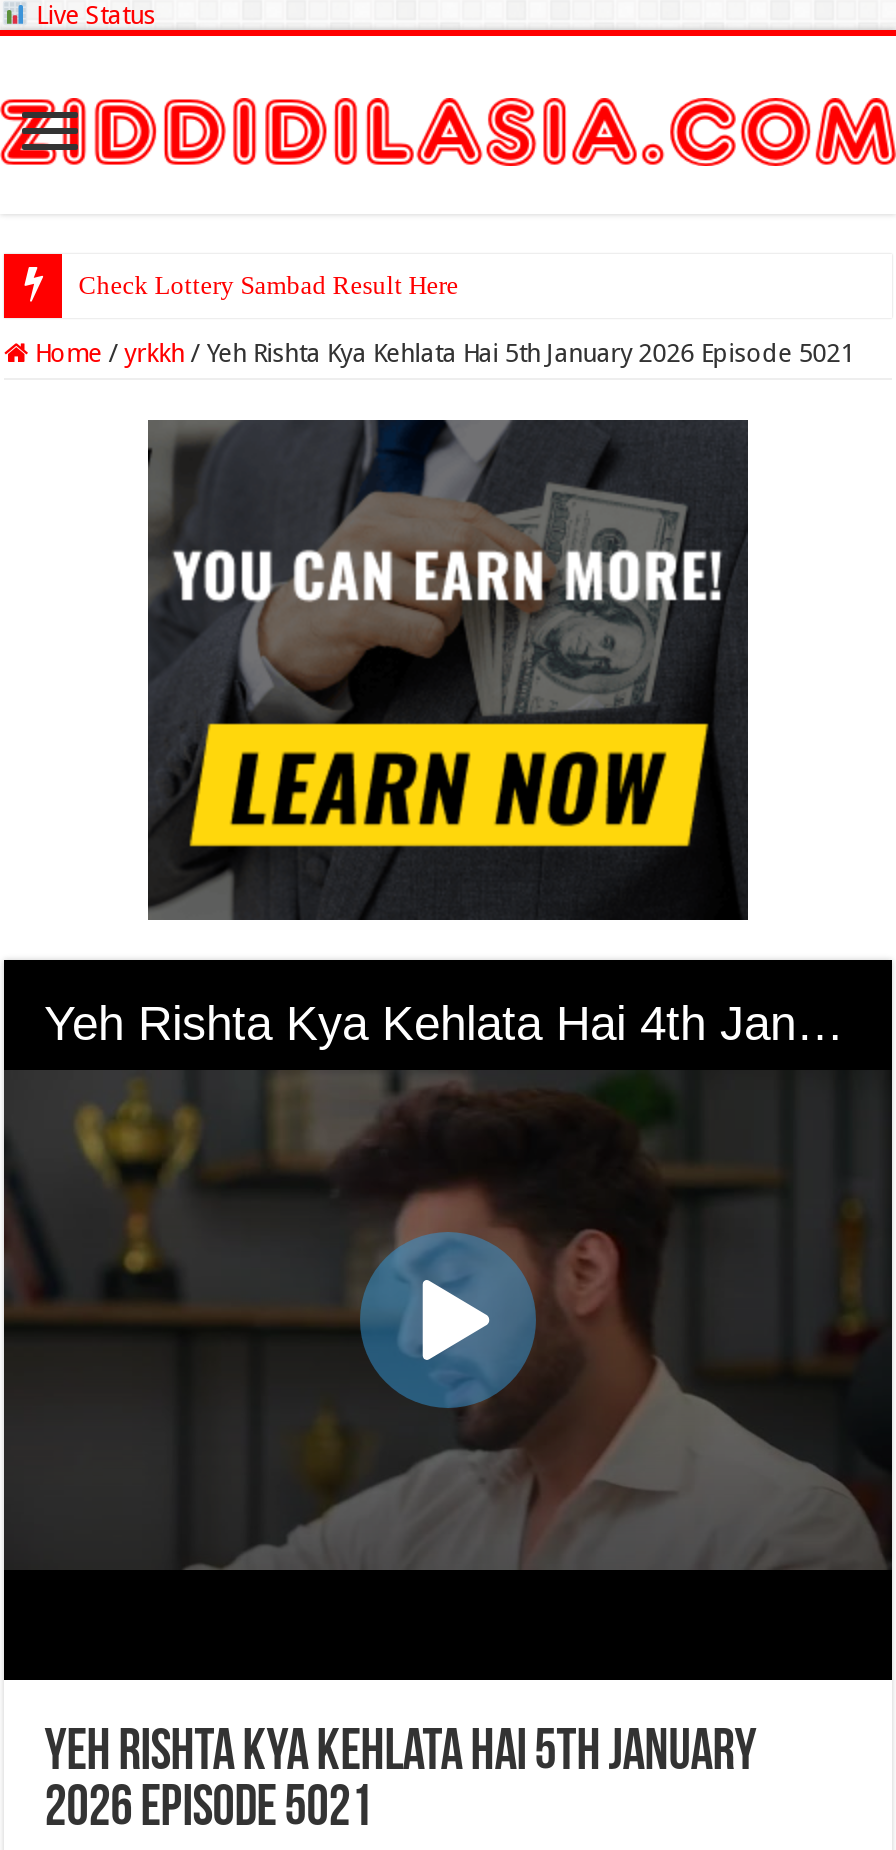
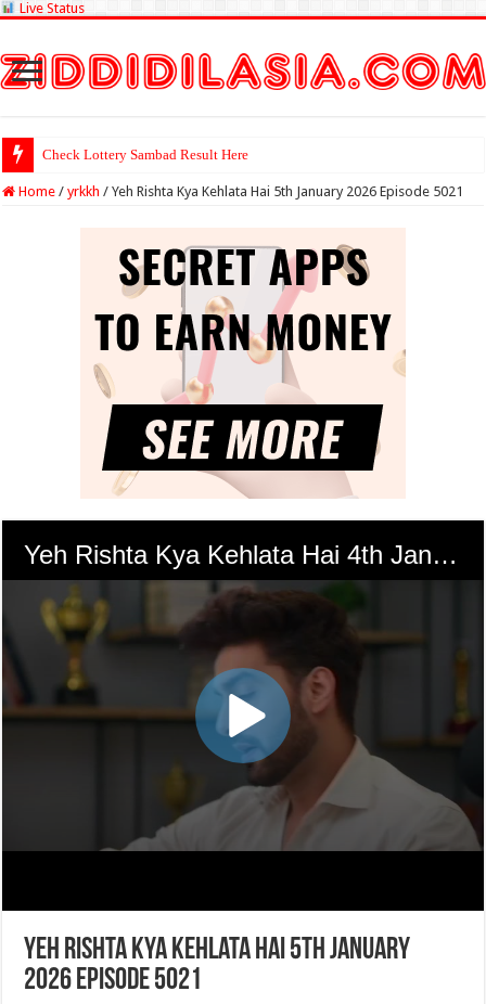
- Check
+ Check Lottery Sambad Result Here

- [image]
+ [image]
